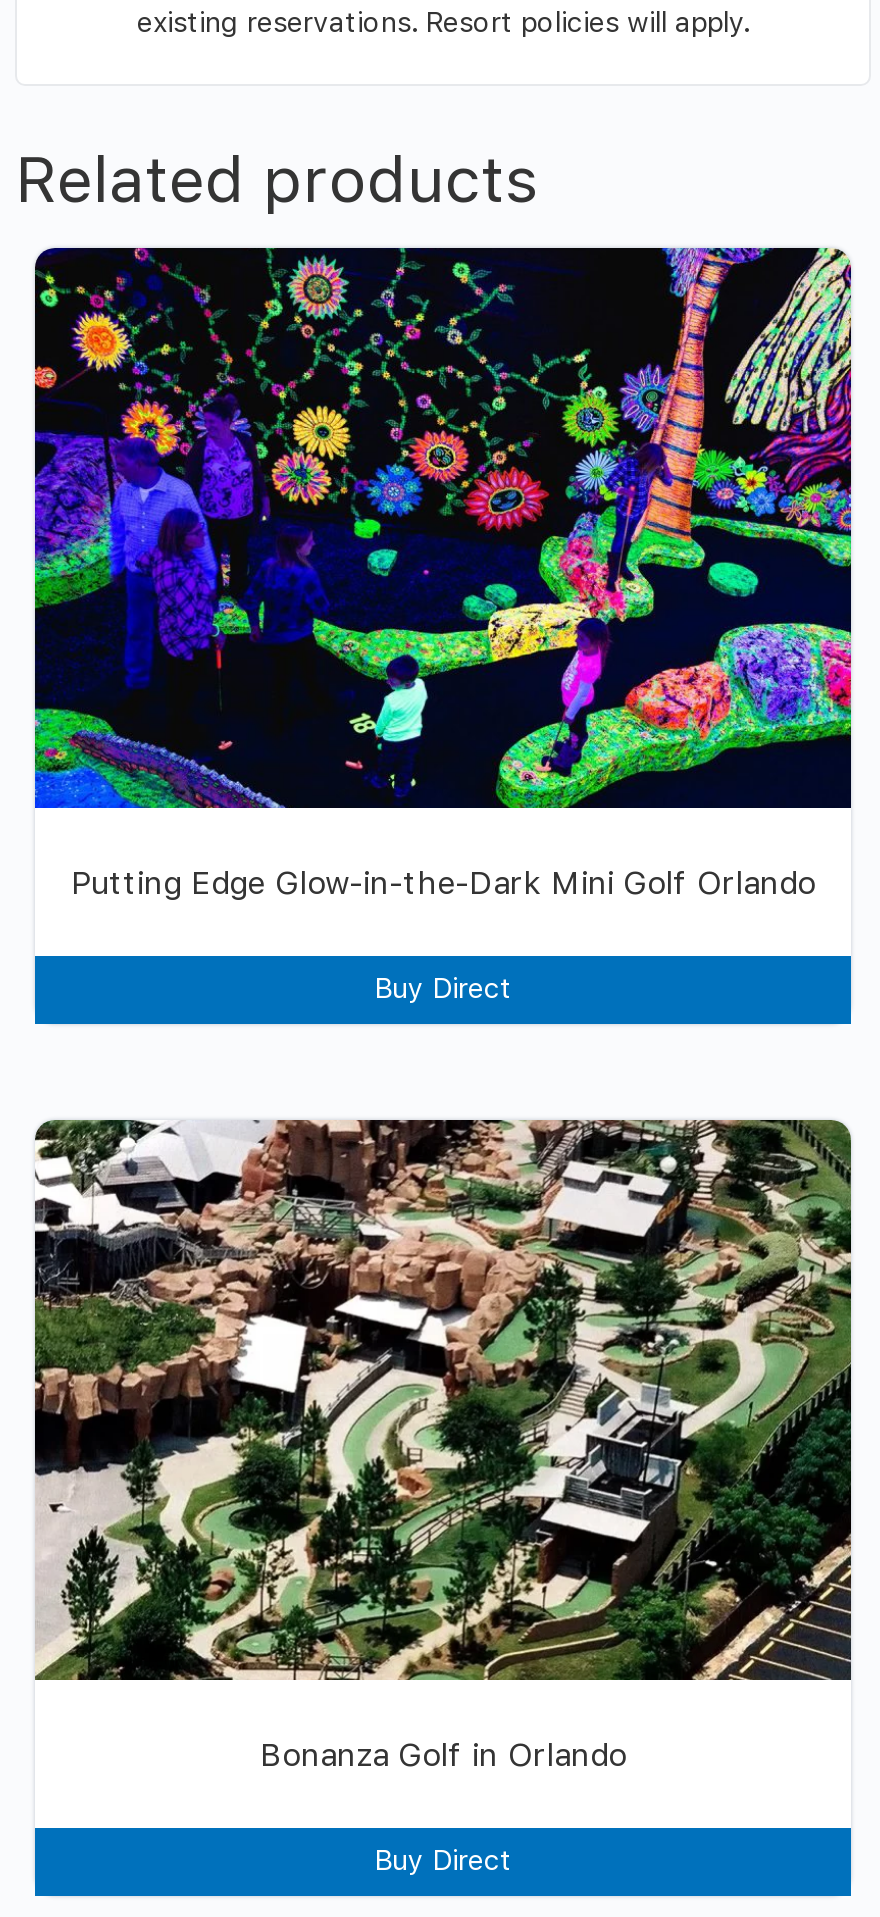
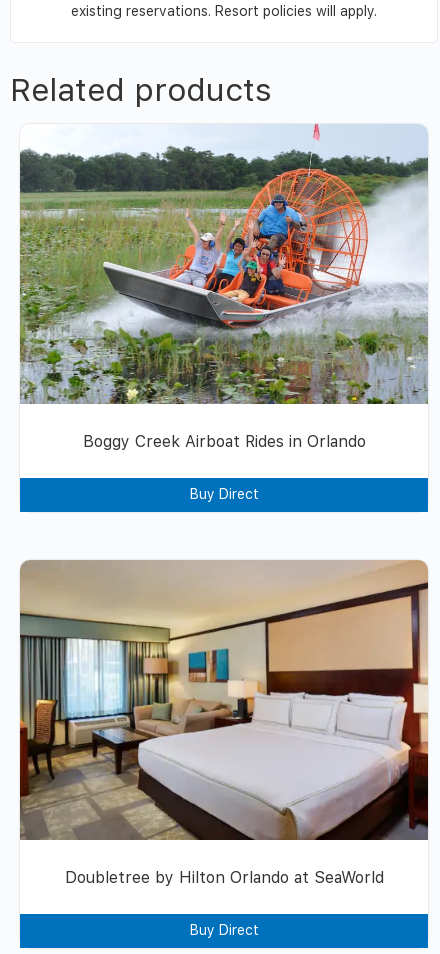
- [image]
- Putting Edge Glow-in-the-Dark Mini Golf Orlando
+ [image]
+ Boggy Creek Airboat Rides in Orlando

- [image]
- Bonanza Golf in Orlando
+ [image]
+ Doubletree by Hilton Orlando at SeaWorld
